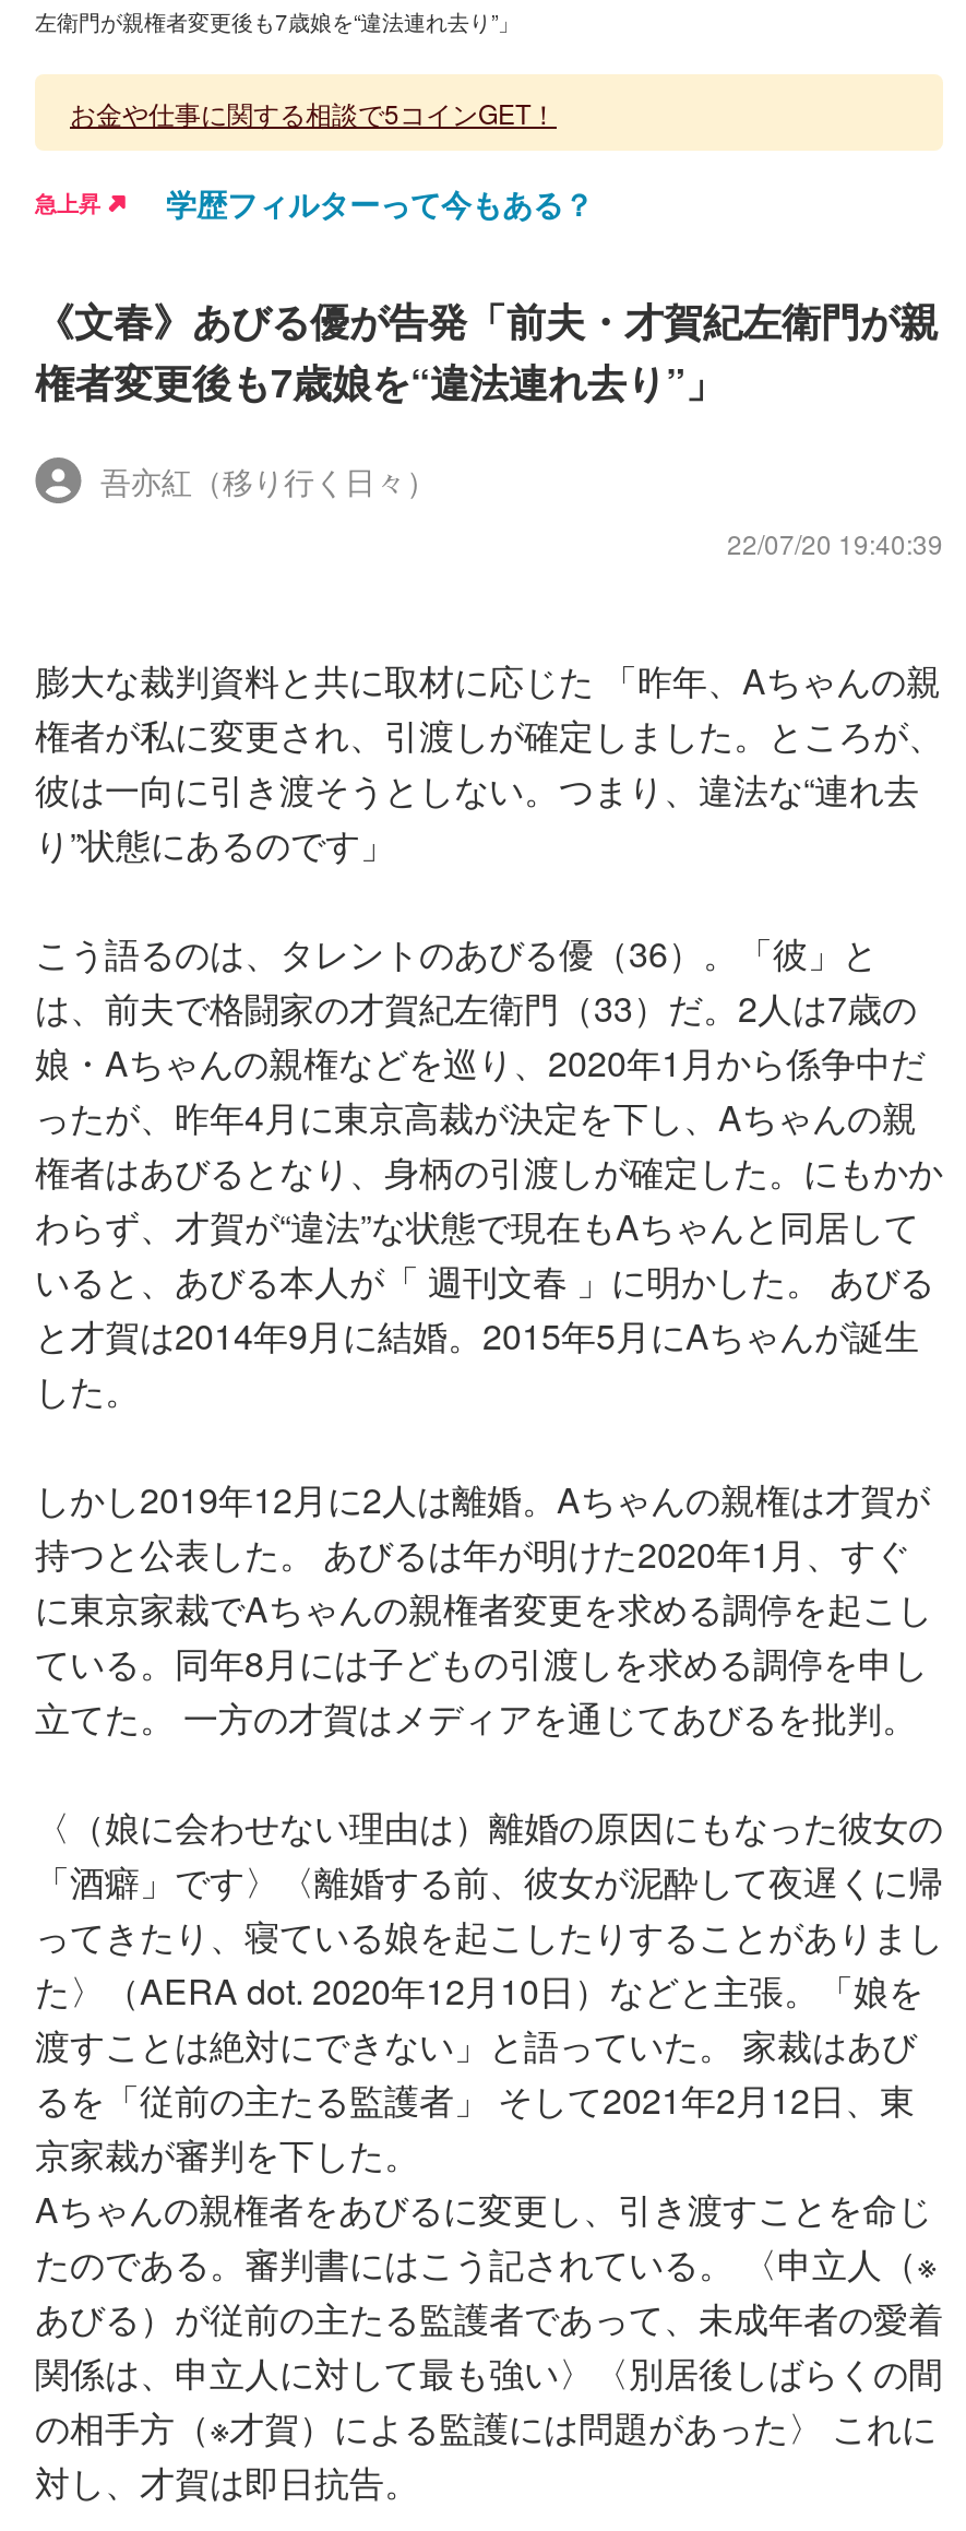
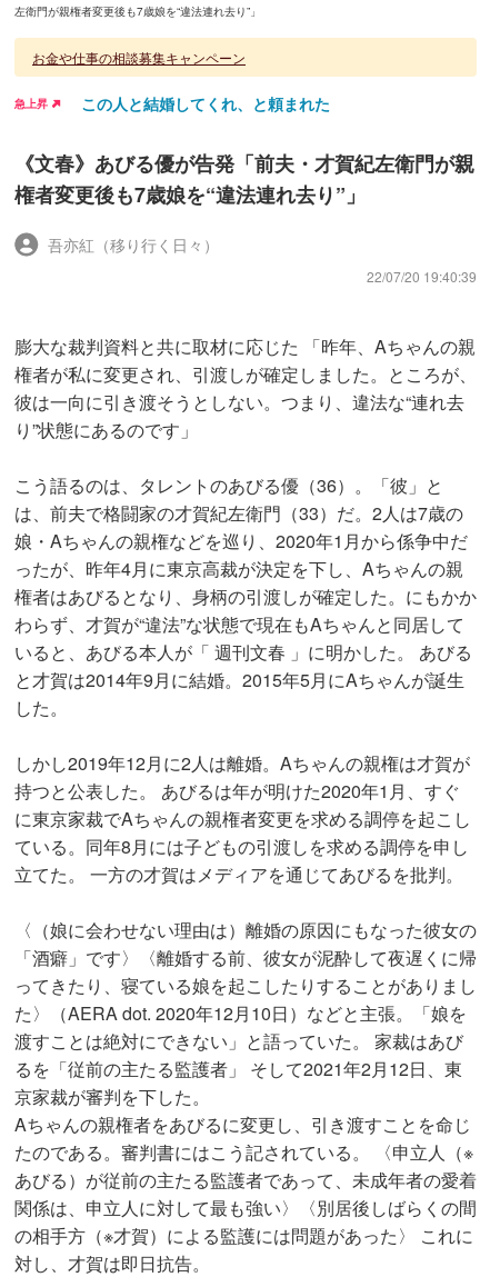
- お金や仕事に関する相談で5コインGET！
+ お金や仕事の相談募集キャンペーン

- 学歴フィルターって今もある？
+ この人と結婚してくれ、と頼まれた
